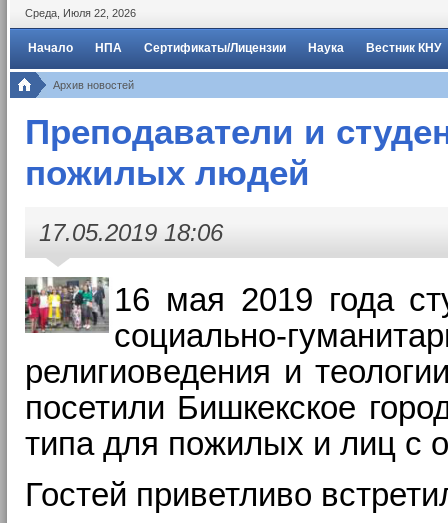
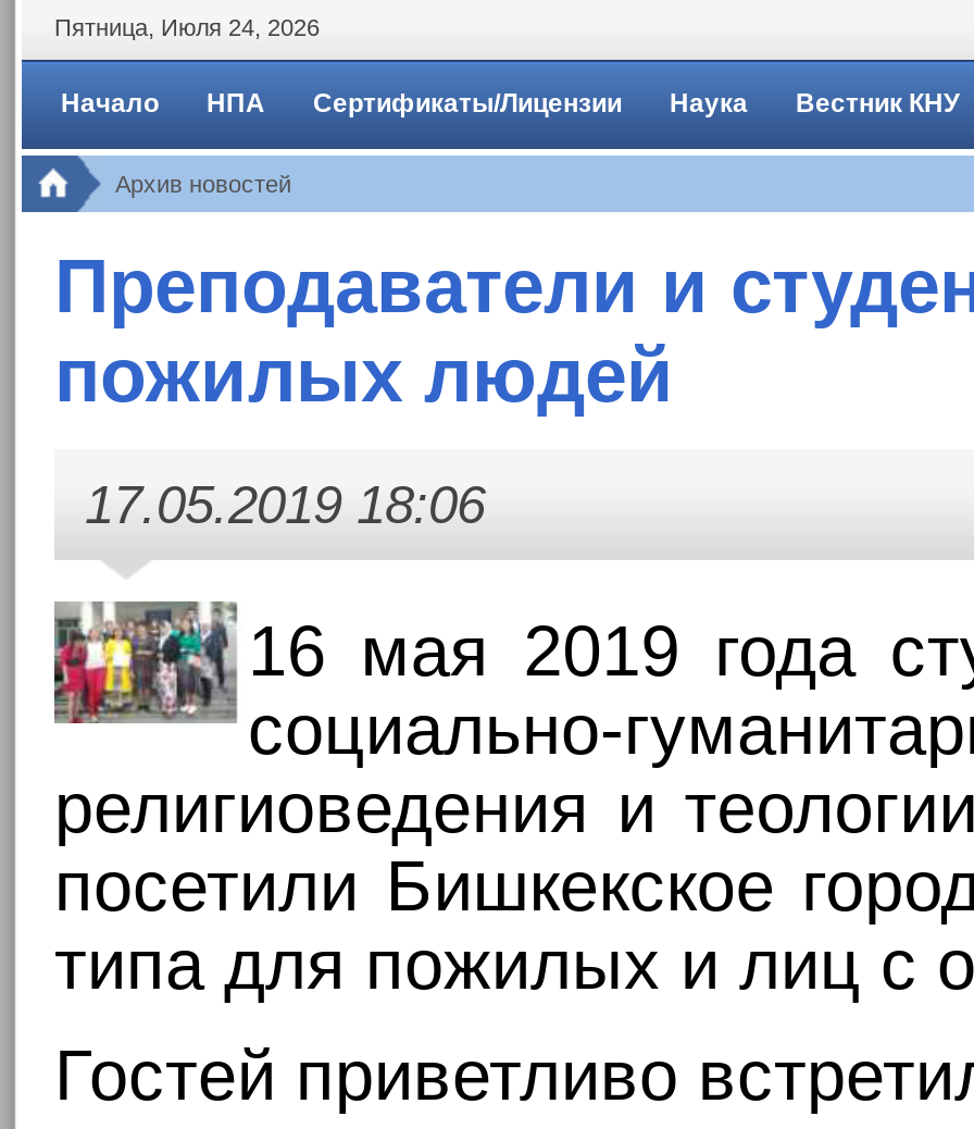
- Среда, Июля 22, 2026
+ Пятница, Июля 24, 2026
